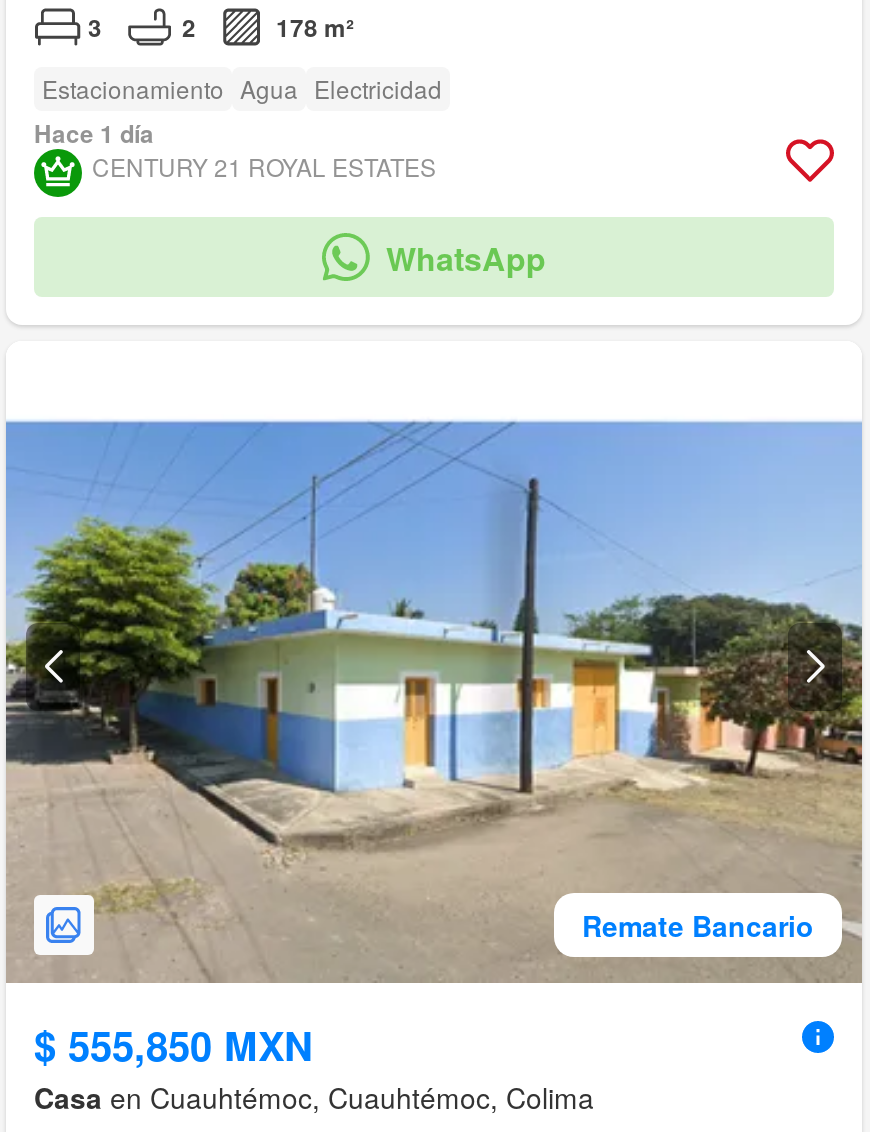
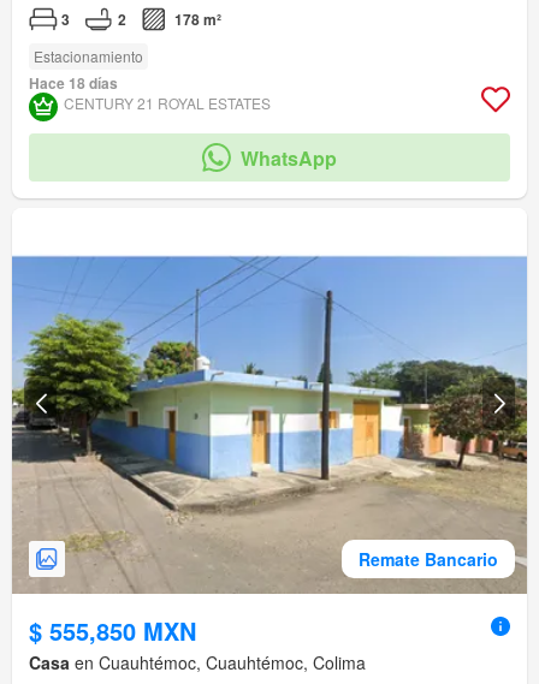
- Estacionamiento Agua Electricidad
- Hace 1 día
+ Estacionamiento
+ Hace 18 días
